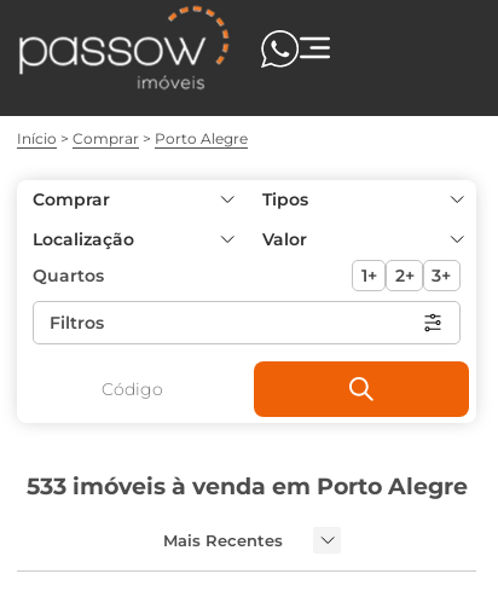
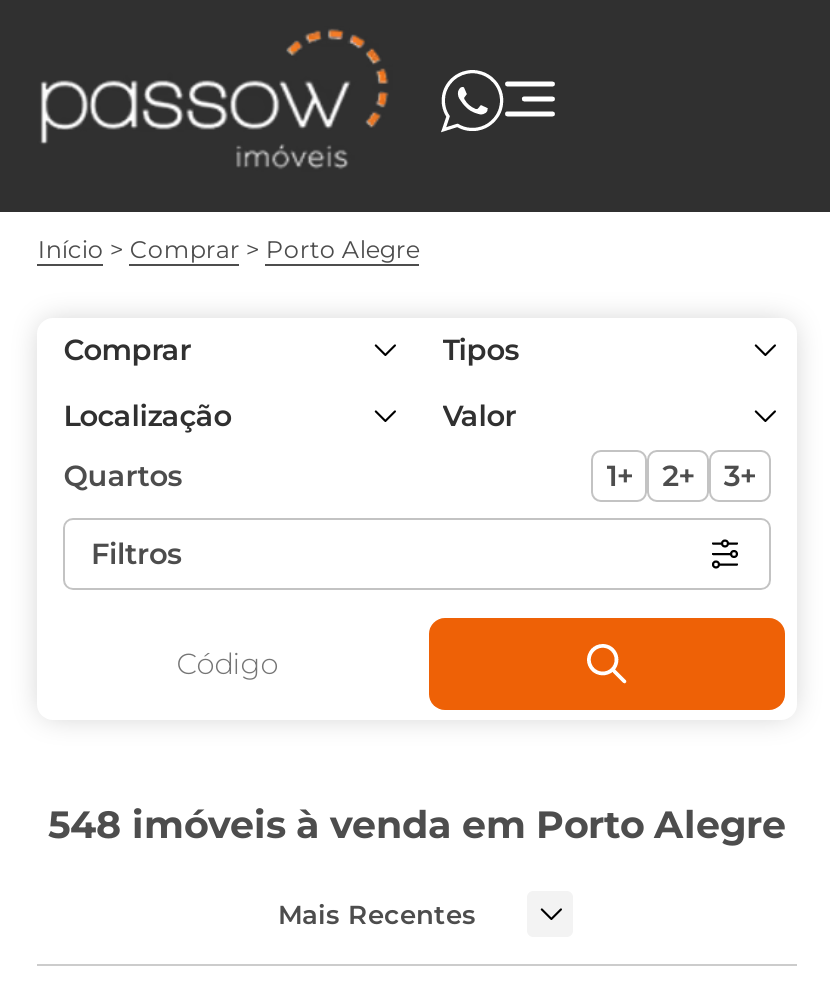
- 533 imóveis à venda em Porto Alegre
+ 548 imóveis à venda em Porto Alegre
